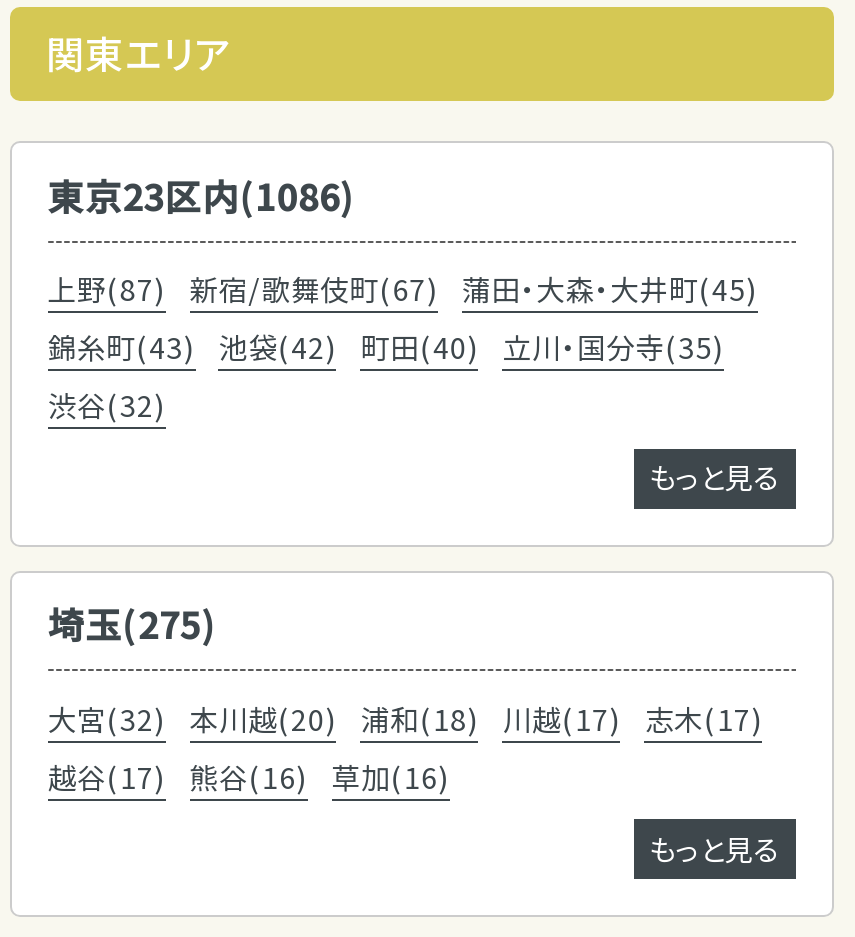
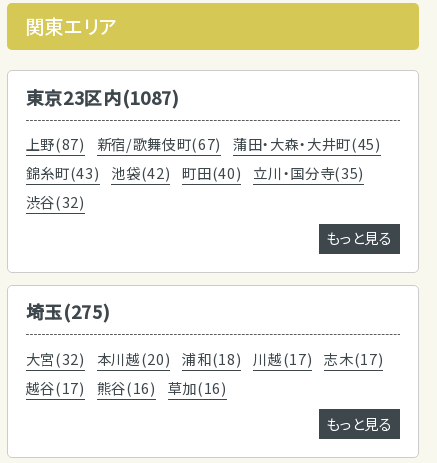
- 東京23区内(1086)
+ 東京23区内(1087)
